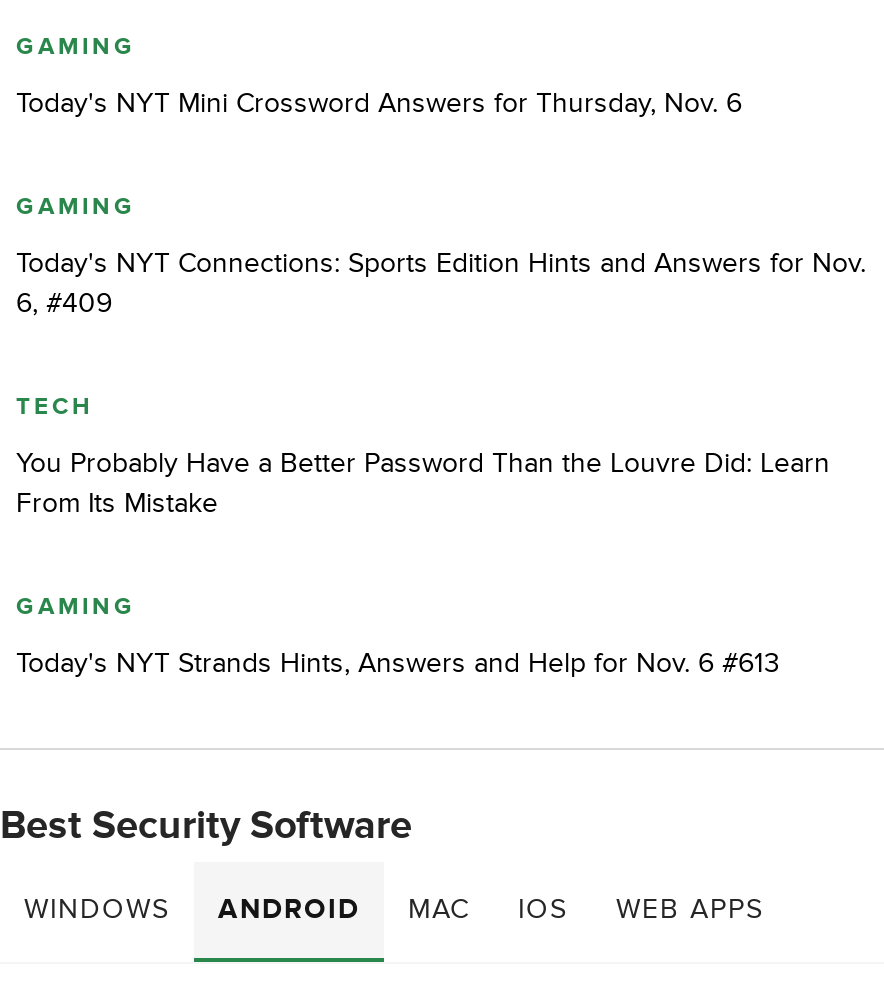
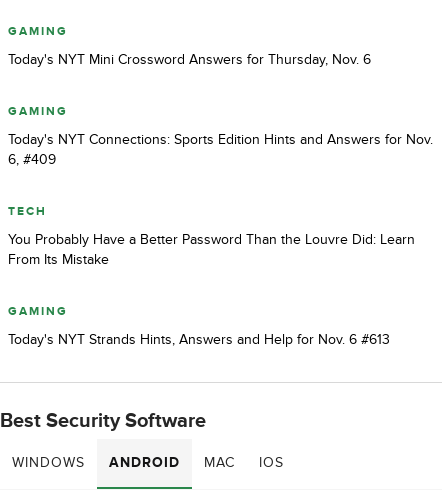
- WEB APPS
